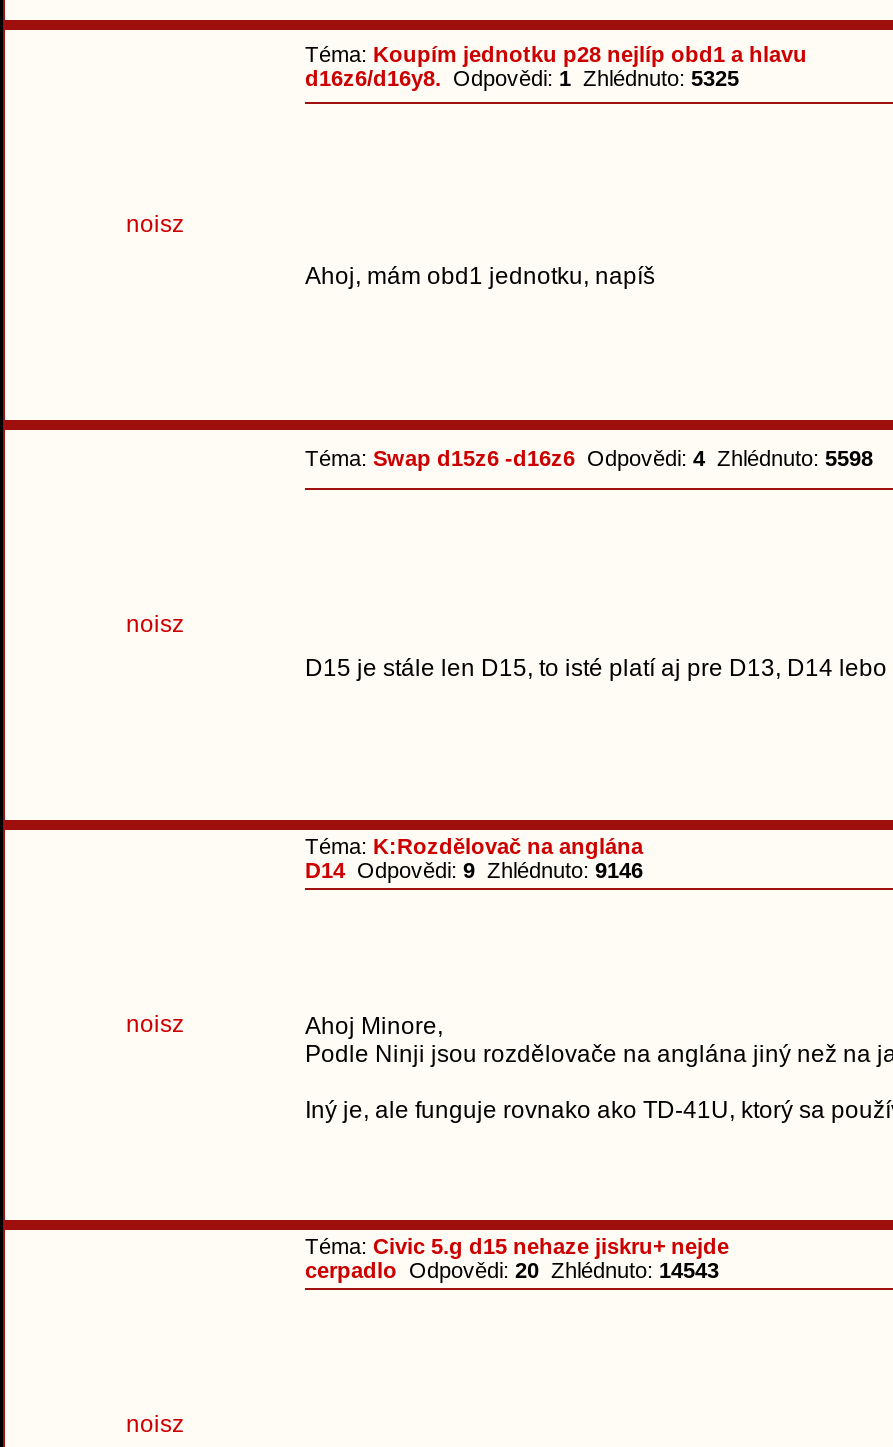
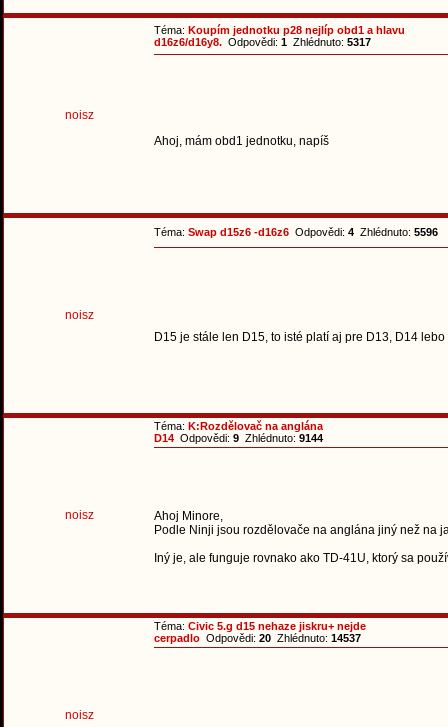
- d16z6/d16y8. Odpovědi: 1 Zhlédnuto: 5325
+ d16z6/d16y8. Odpovědi: 1 Zhlédnuto: 5317

- Téma: Swap d15z6 -d16z6 Odpovědi: 4 Zhlédnuto: 5598
+ Téma: Swap d15z6 -d16z6 Odpovědi: 4 Zhlédnuto: 5596

- D14 Odpovědi: 9 Zhlédnuto:9146
+ D14 Odpovědi: 9 Zhlédnuto:9144

- cerpadlo Odpovědi: 20 Zhlédnuto: 14543
+ cerpadlo Odpovědi: 20 Zhlédnuto: 14537
